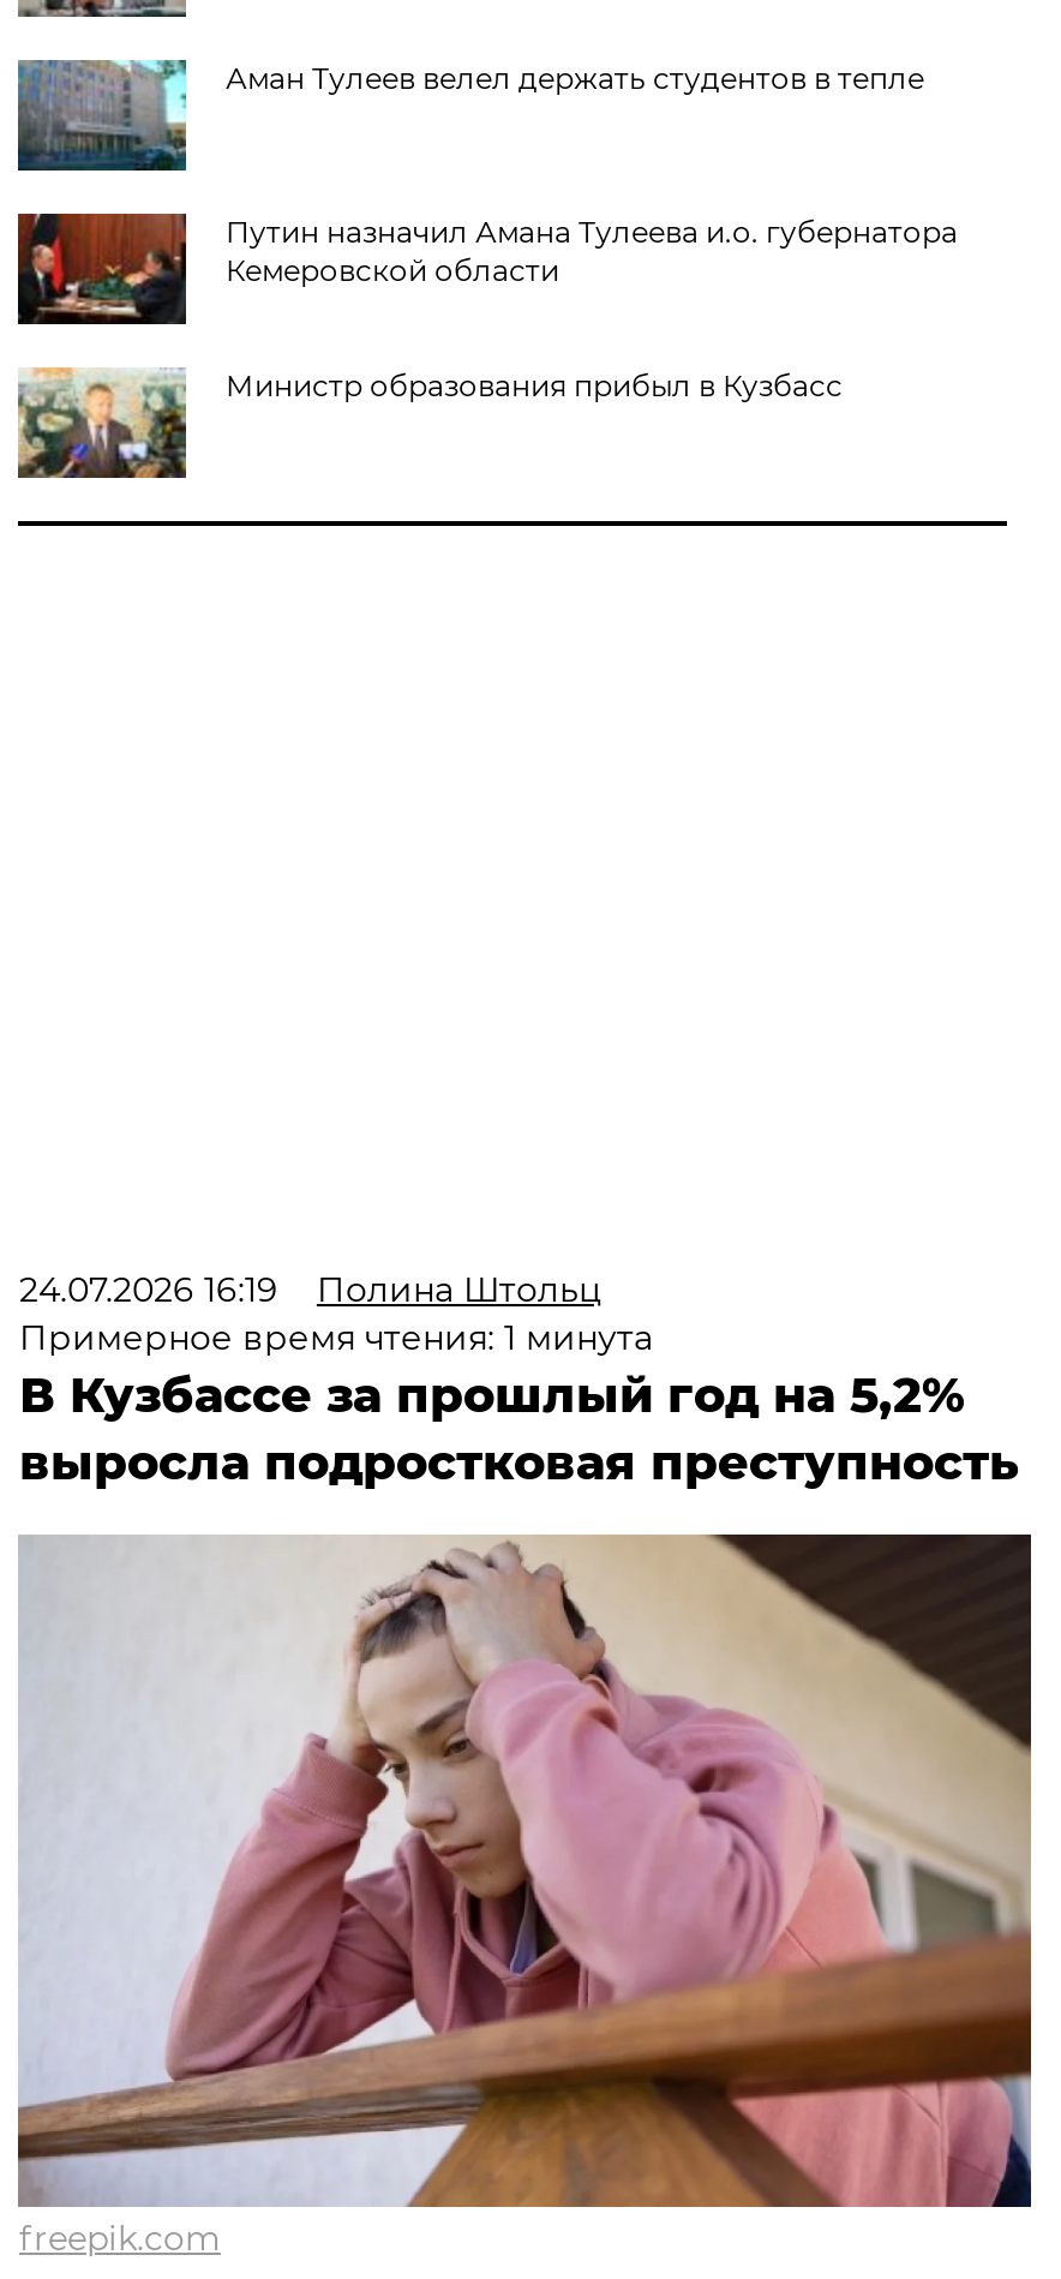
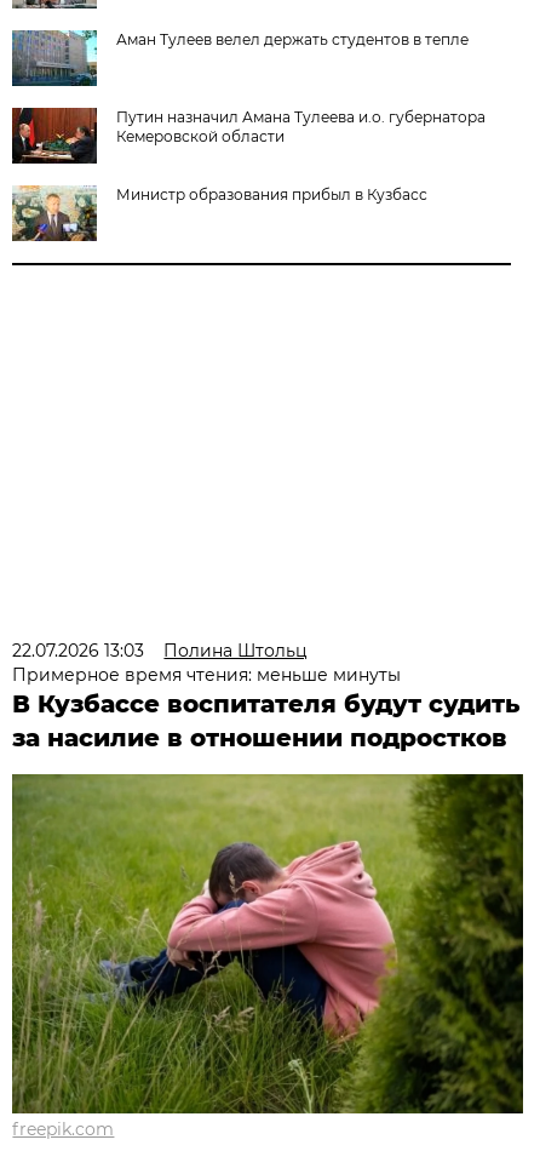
- 24.07.2026 16:19 Полина Штольц
+ 22.07.2026 13:03 Полина Штольц

- Примерное время чтения: 1 минута
- В Кузбассе за прошлый год на 5,2%
- выросла подростковая преступность
+ Примерное время чтения: меньше минуты
+ В Кузбассе воспитателя будут судить
+ за насилие в отношении подростков

- [image]
+ [image]
